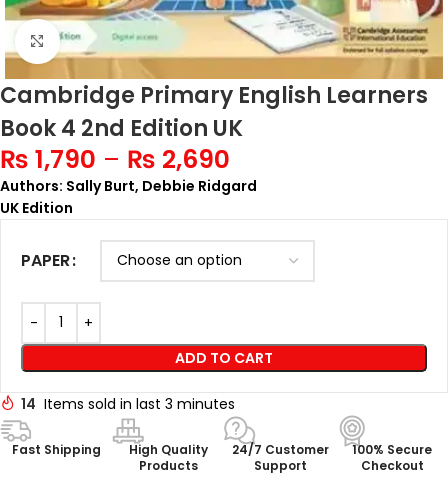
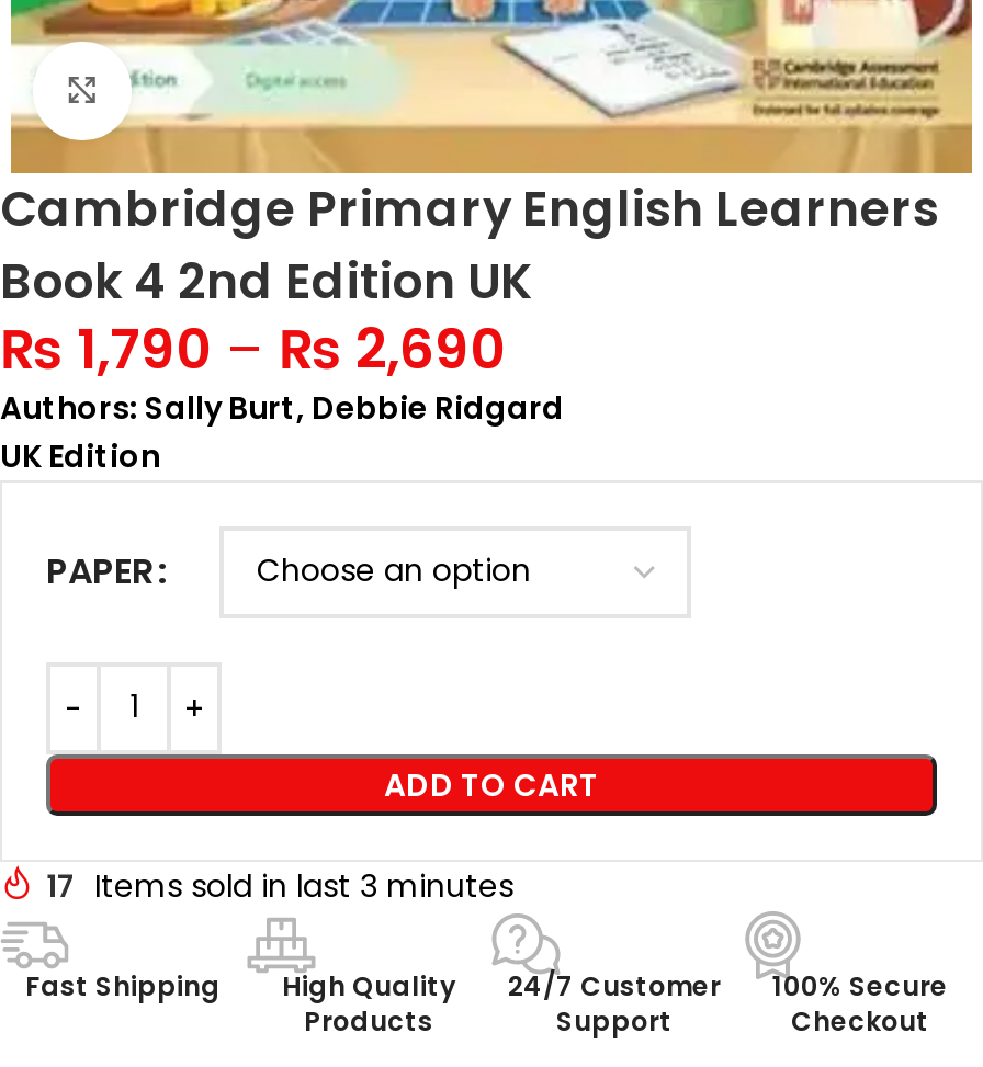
- 14 Items sold in last 3 minutes
+ 17 Items sold in last 3 minutes
